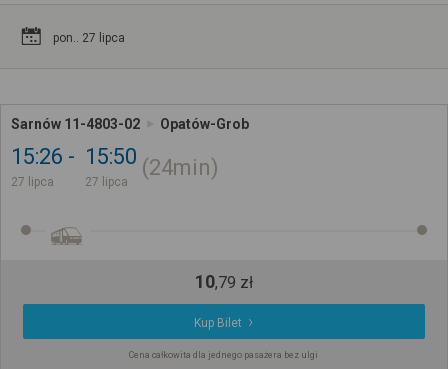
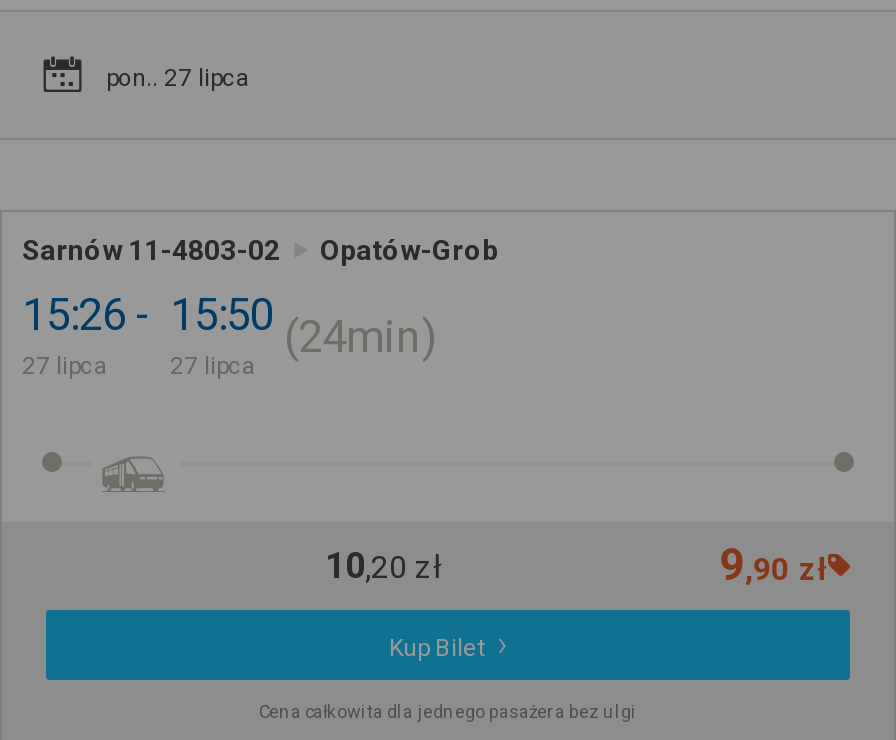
- 10,79 zł
+ 10,20 zł
+ 9,90 zł
